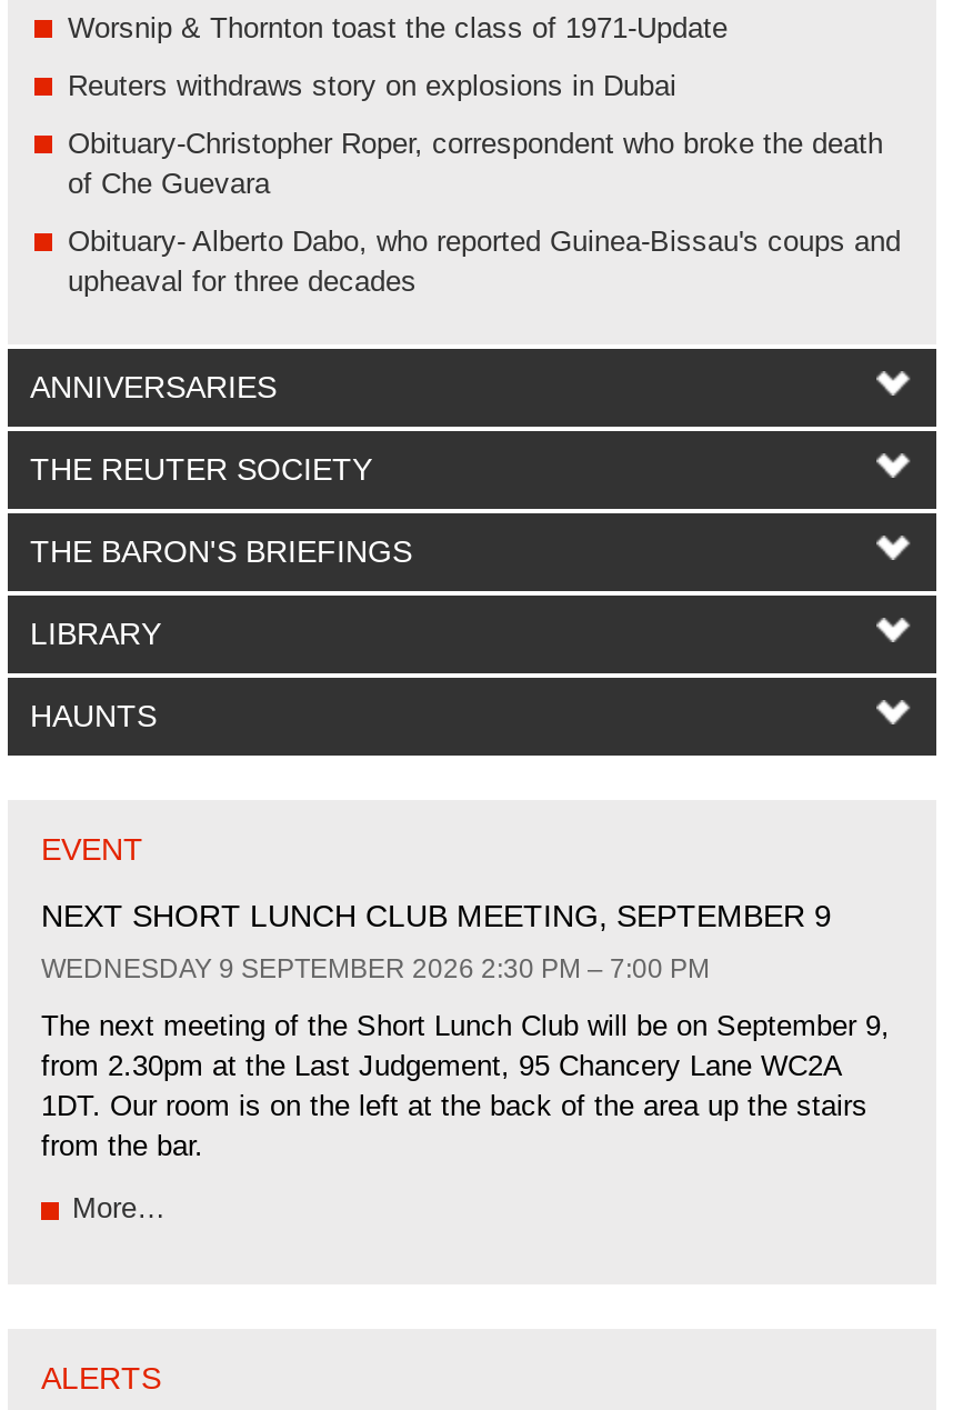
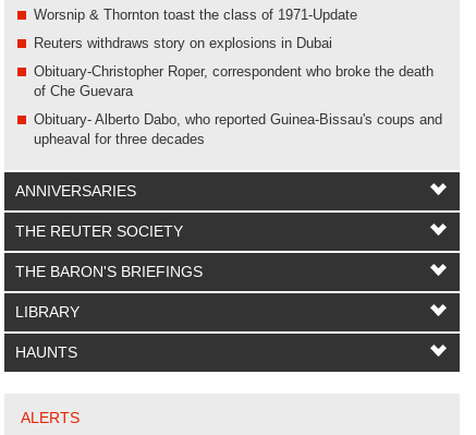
- EVENT
- NEXT SHORT LUNCH CLUB MEETING, SEPTEMBER 9
- WEDNESDAY 9 SEPTEMBER 2026 2:30 PM – 7:00 PM
- The next meeting of the Short Lunch Club will be on September 9,
- from 2.30pm at the Last Judgement, 95 Chancery Lane WC2A
- 1DT. Our room is on the left at the back of the area up the stairs
- from the bar.
- More…
